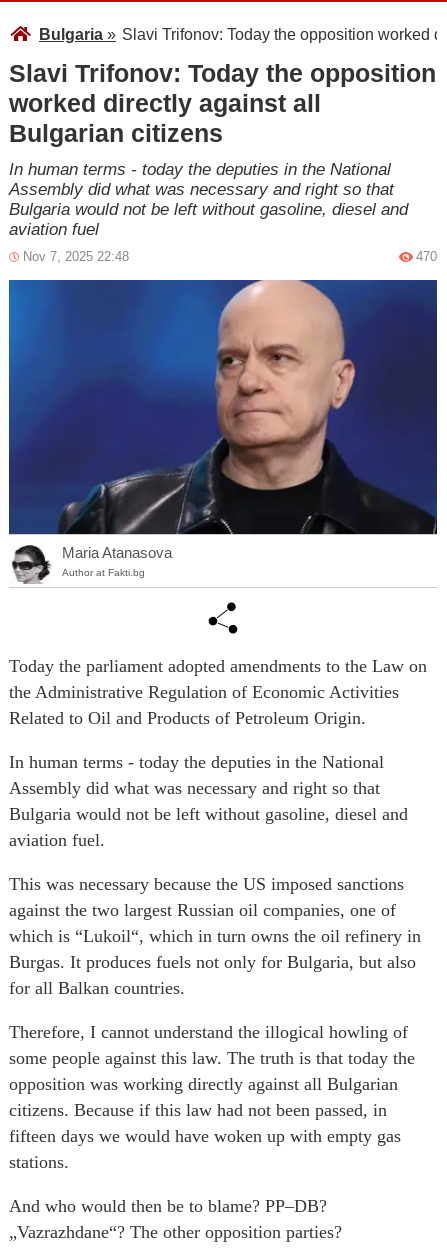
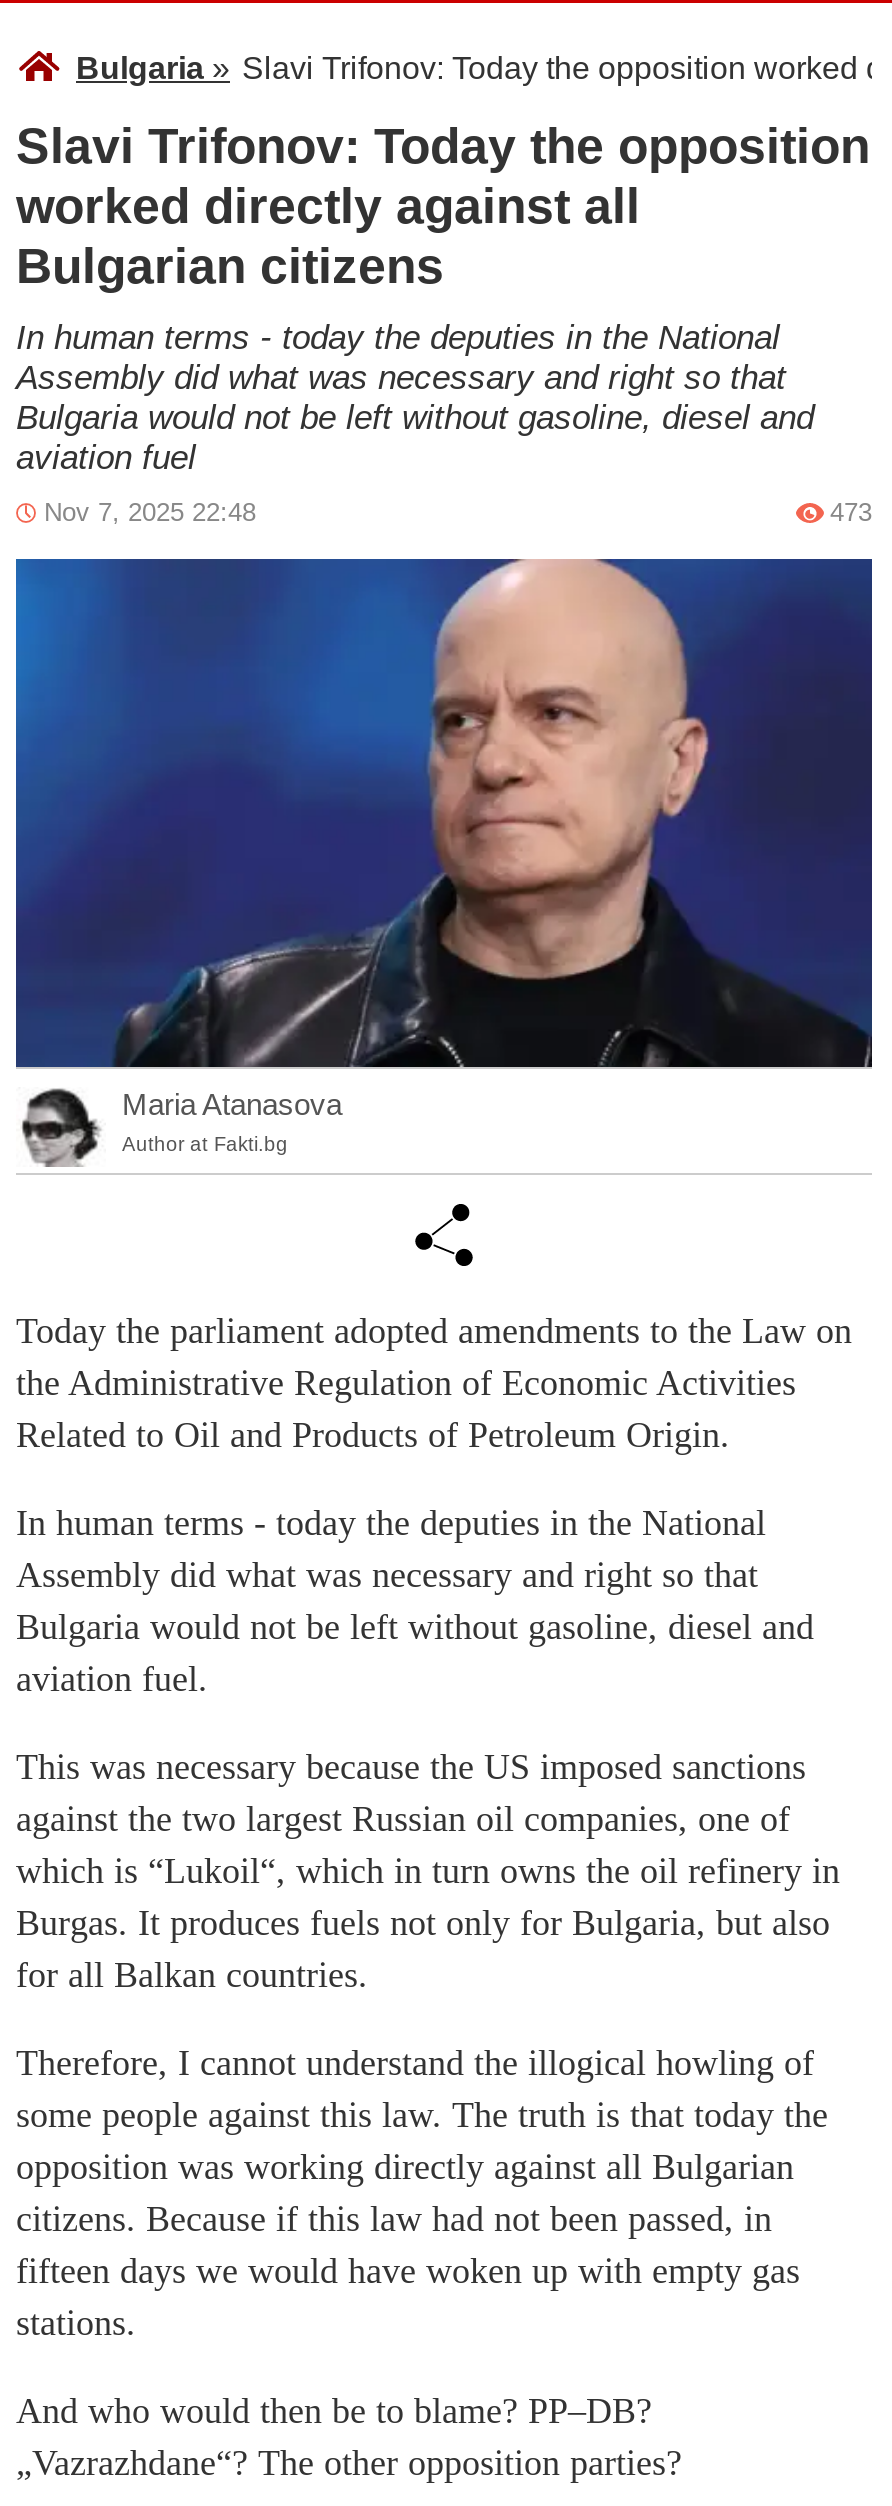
- 470
+ 473
